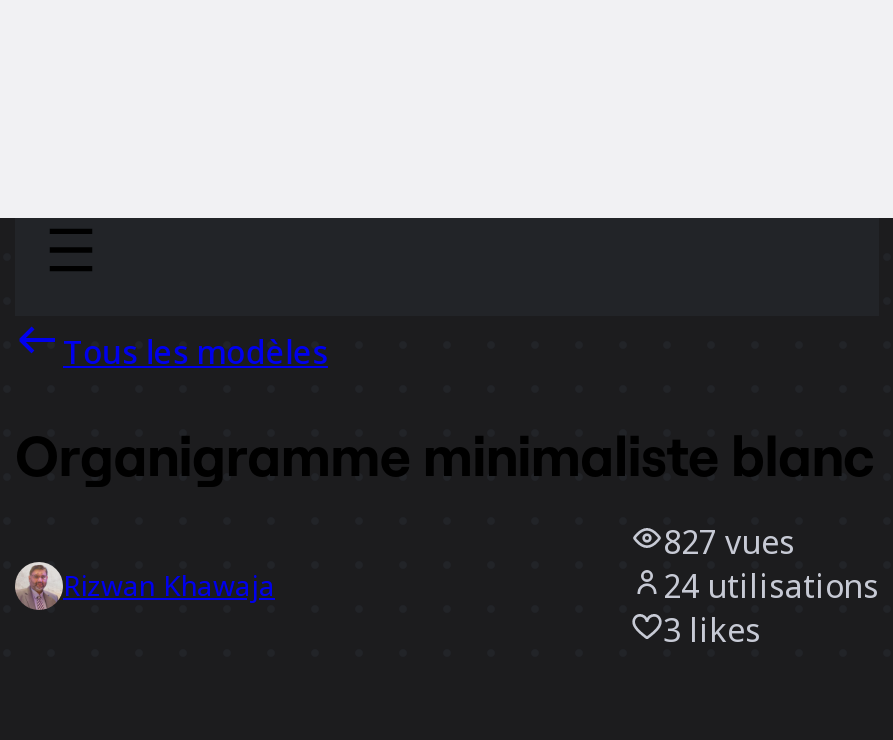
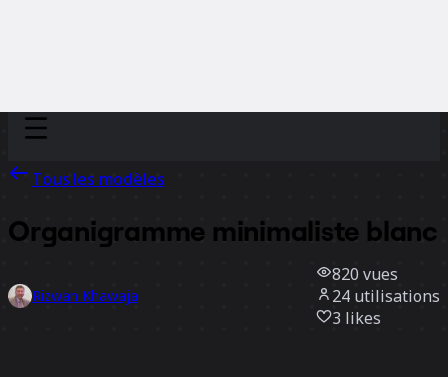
- 827 vues
+ 820 vues
